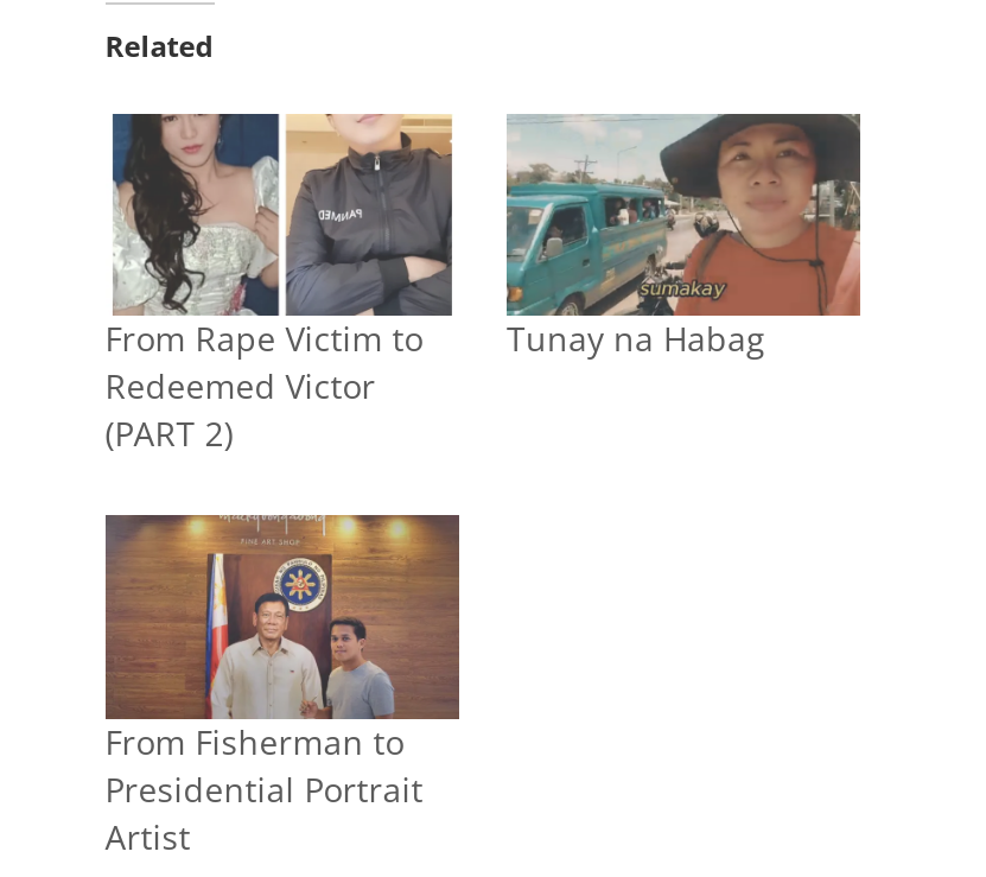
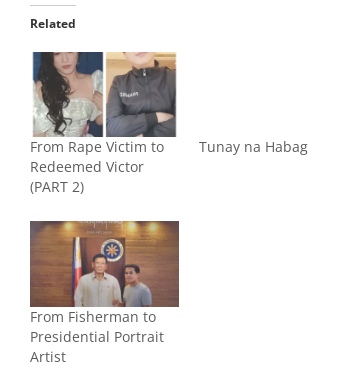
- [image]
